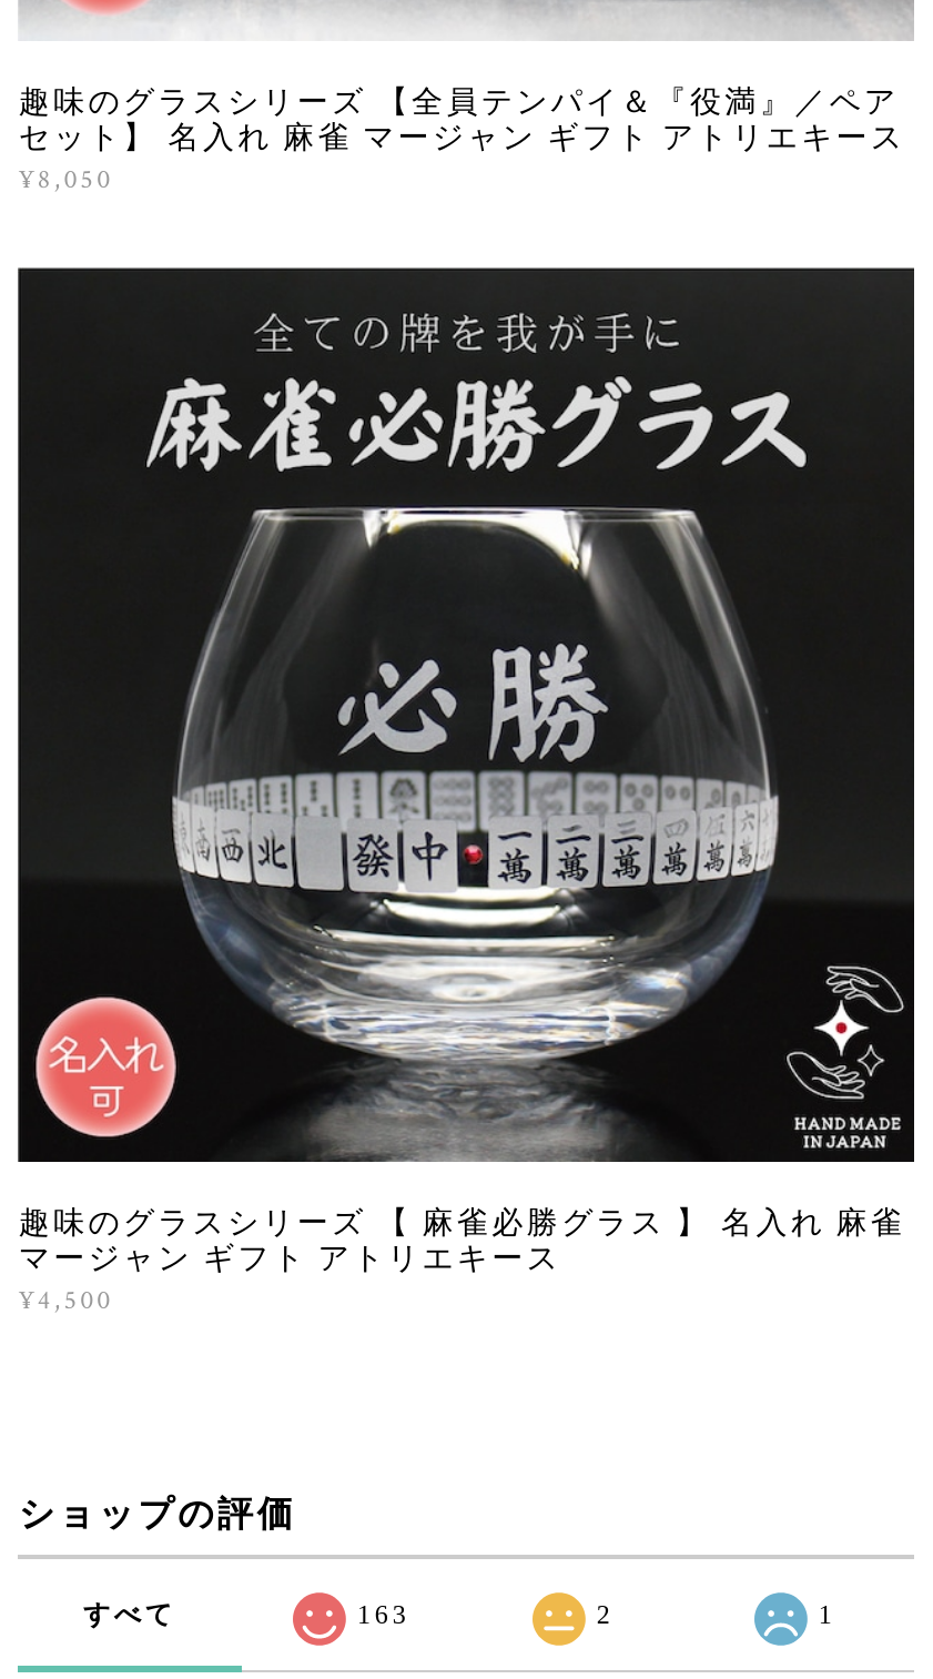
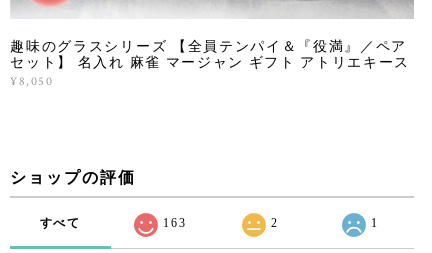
- [image]
- 趣味のグラスシリーズ 【 麻雀必勝グラス 】 名入れ 麻雀
- マージャン ギフト アトリエキース
- ¥4,500
